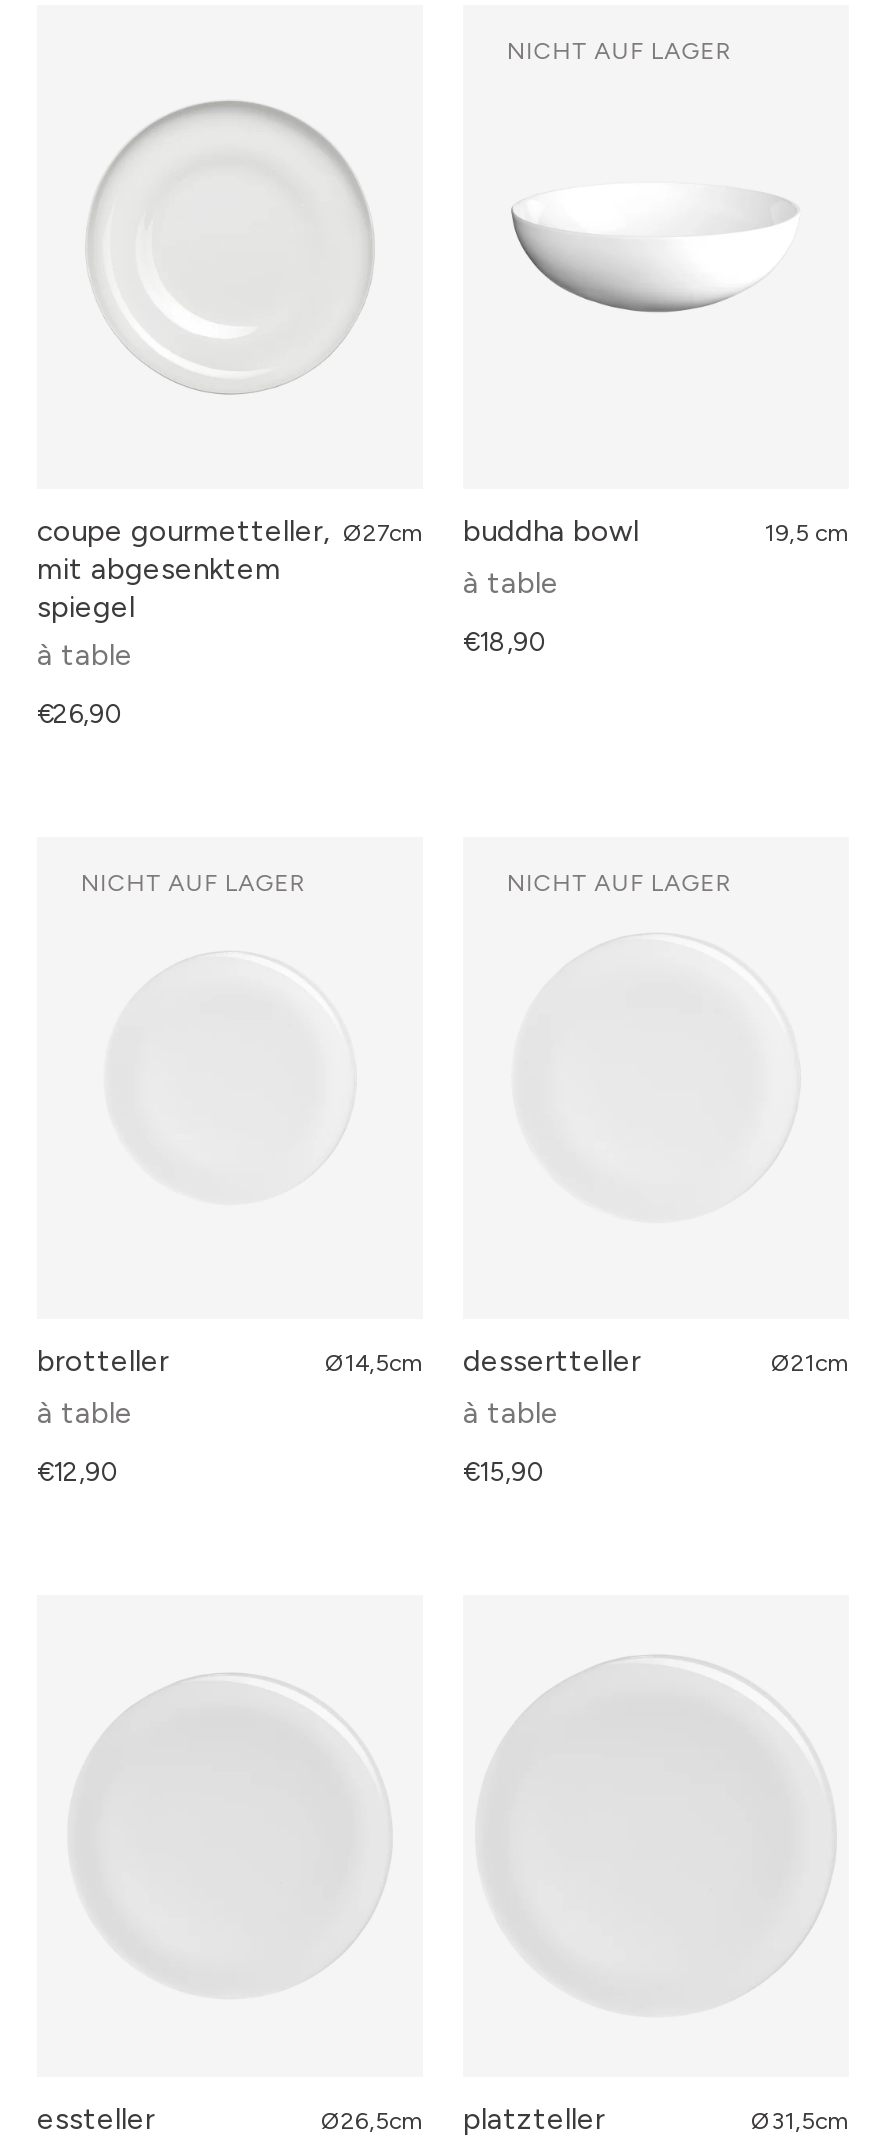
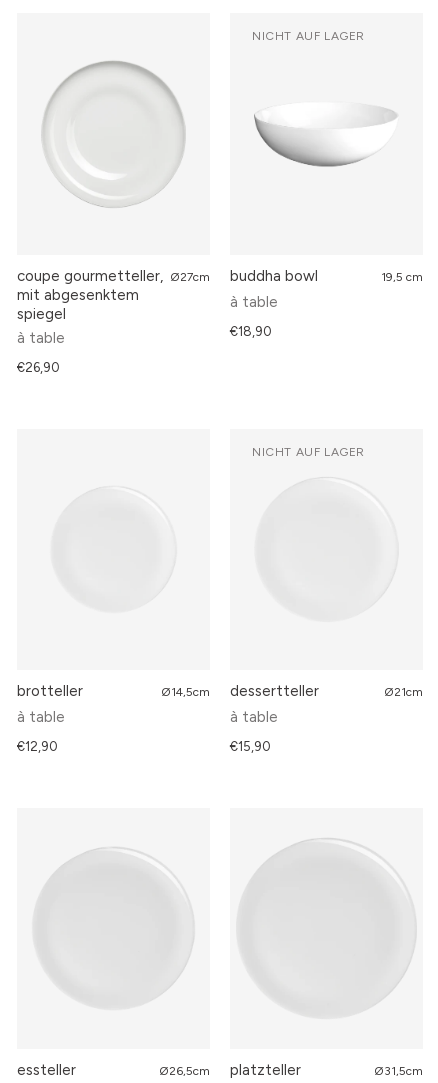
- NICHT AUF LAGER
